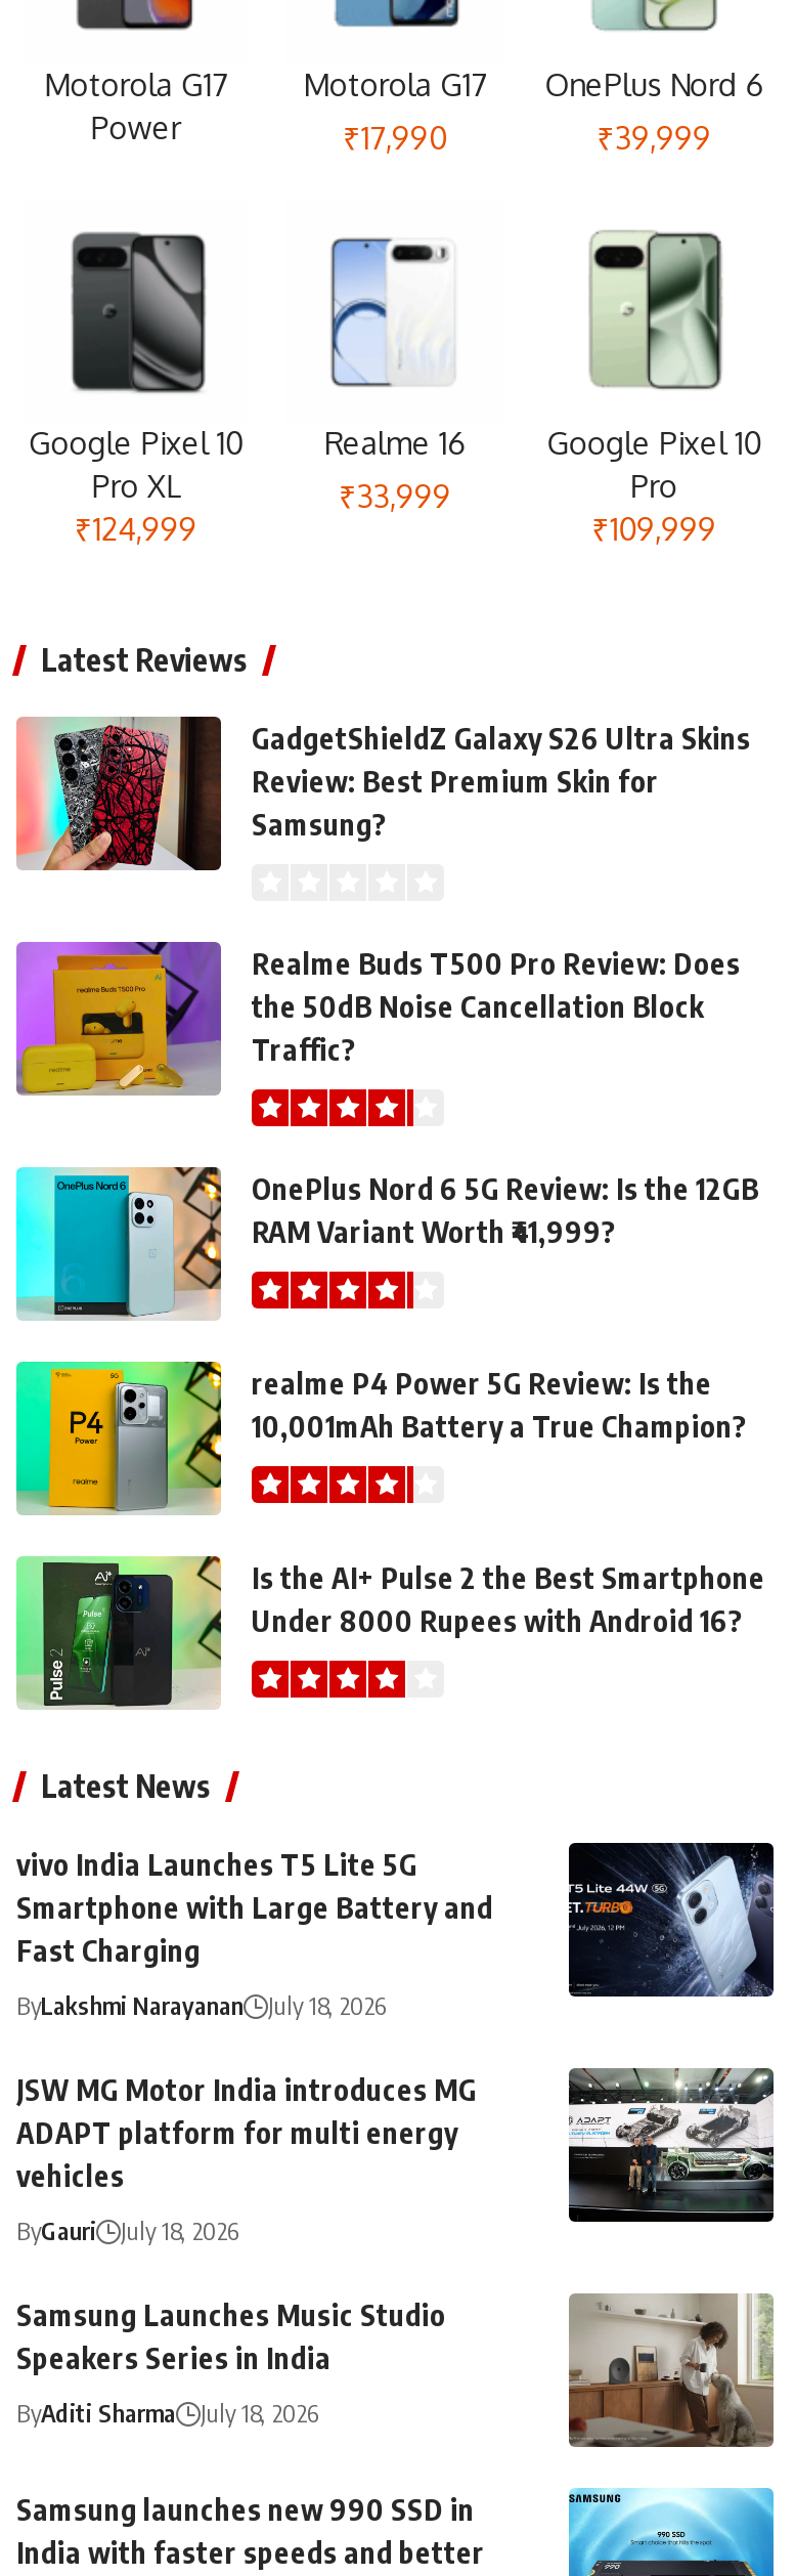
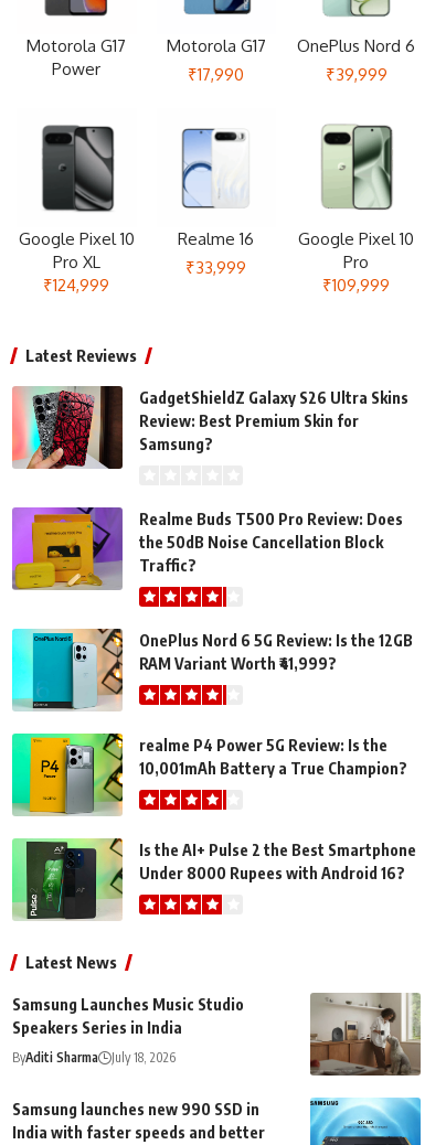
- [image]
- vivo India Launches T5 Lite 5G
- Smartphone with Large Battery and
- Fast Charging
- ByLakshmi Narayanan
- July 18, 2026
- JSW MG Motor India introduces MG
- ADAPT platform for multi energy
- vehicles
- ByGauri
- July 18, 2026

- [image]
